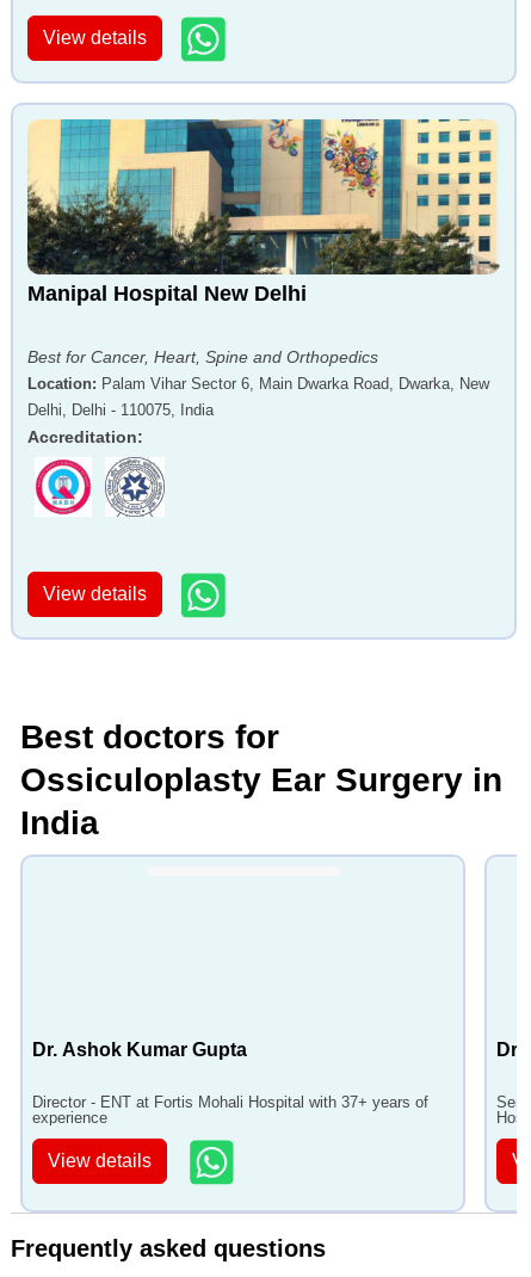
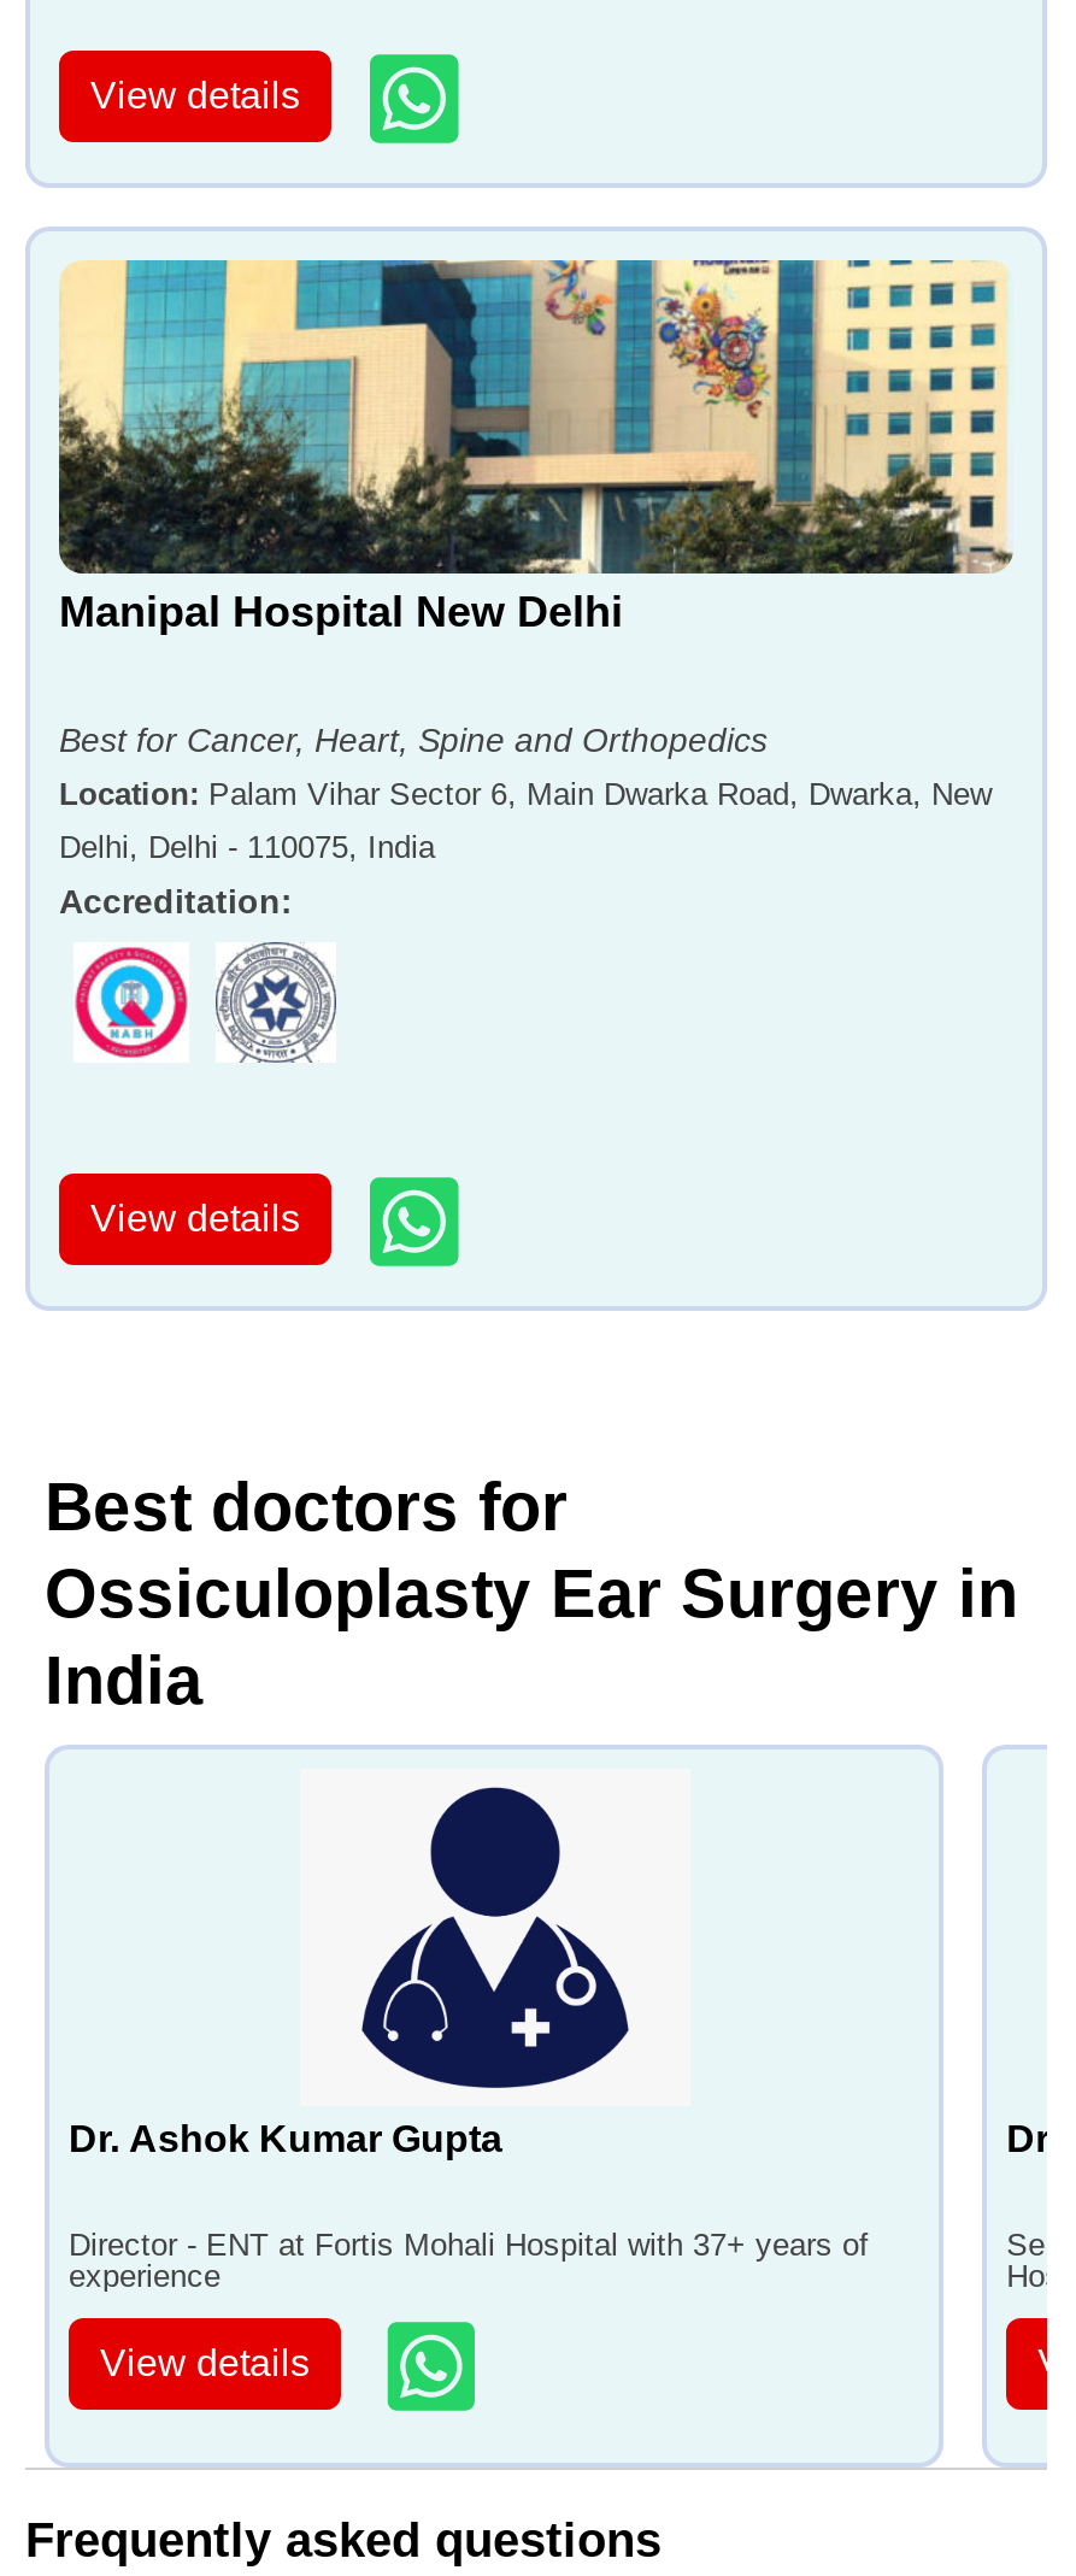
+ [image]
